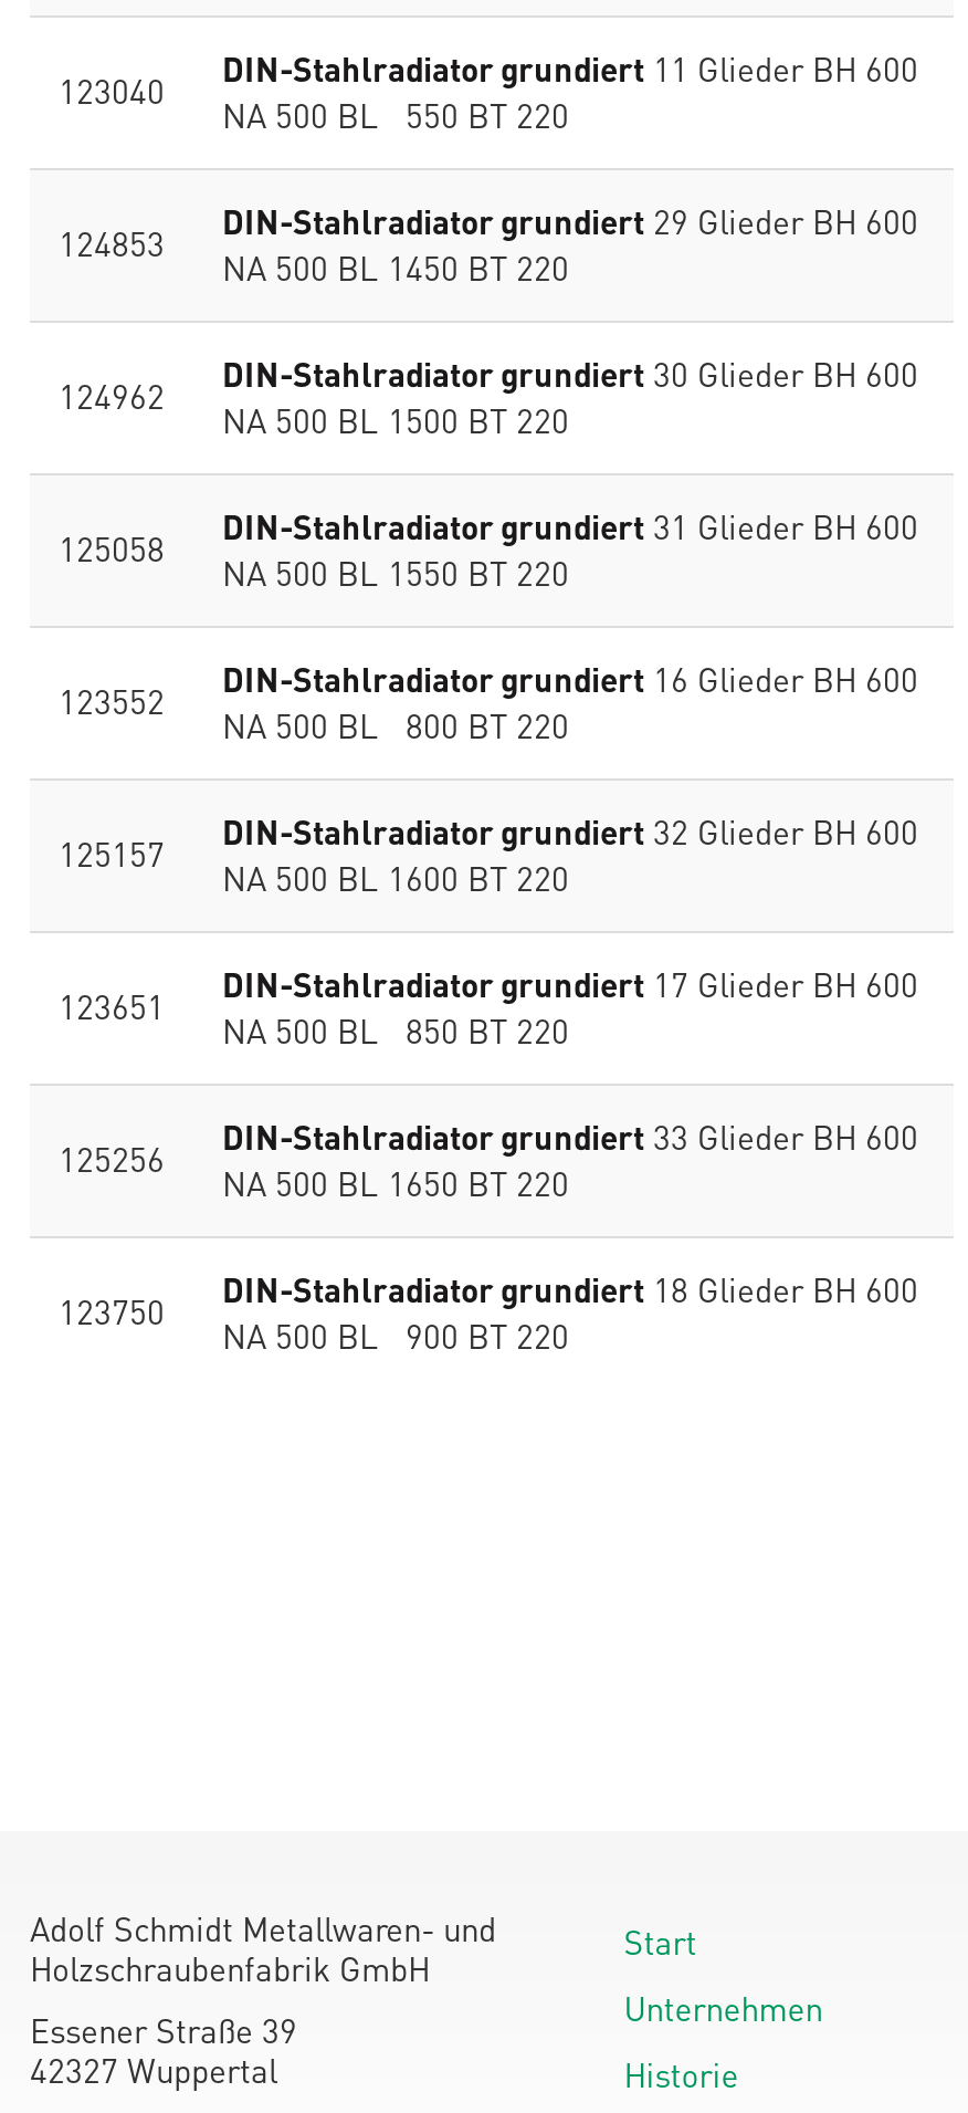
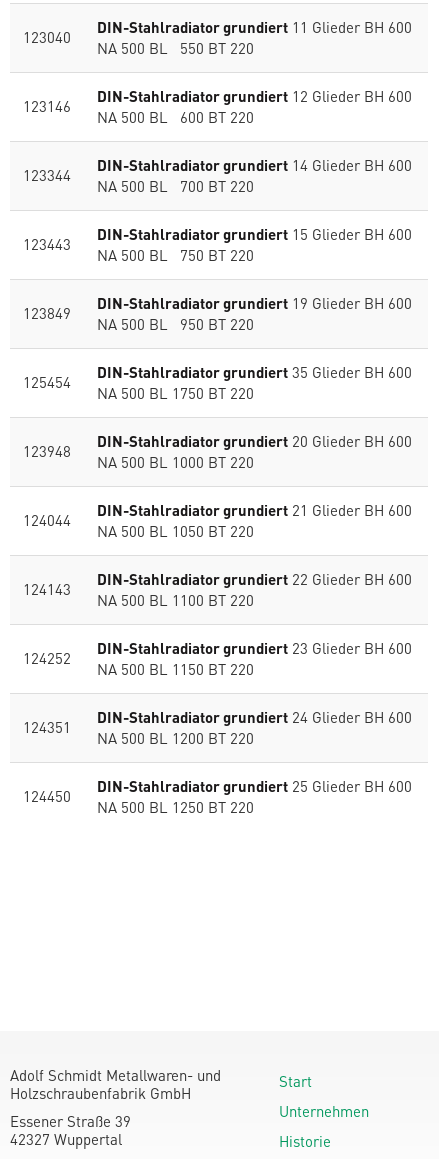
- 124853
- DIN-Stahlradiator grundiert 29 Glieder BH 600
- NA 500 BL 1450 BT 220
- 124962
- DIN-Stahlradiator grundiert 30 Glieder BH 600
- NA 500 BL 1500 BT 220
- 125058
- DIN-Stahlradiator grundiert 31 Glieder BH 600
- NA 500 BL 1550 BT 220
- 123552
- DIN-Stahlradiator grundiert 16 Glieder BH 600
- NA 500 BL 800 BT 220
- 125157
- DIN-Stahlradiator grundiert 32 Glieder BH 600
- NA 500 BL 1600 BT 220
- 123651
- DIN-Stahlradiator grundiert 17 Glieder BH 600
- NA 500 BL 850 BT 220
- 125256
- DIN-Stahlradiator grundiert 33 Glieder BH 600
- NA 500 BL 1650 BT 220
- 123750
- DIN-Stahlradiator grundiert 18 Glieder BH 600
- NA 500 BL 900 BT 220
+ 123146
+ DIN-Stahlradiator grundiert 12 Glieder BH 600
+ NA 500 BL 600 BT 220
+ 123344
+ DIN-Stahlradiator grundiert 14 Glieder BH 600
+ NA 500 BL 700 BT 220
+ 123443
+ DIN-Stahlradiator grundiert 15 Glieder BH 600
+ NA 500 BL 750 BT 220
+ 123849
+ DIN-Stahlradiator grundiert 19 Glieder BH 600
+ NA 500 BL 950 BT 220
+ 125454
+ DIN-Stahlradiator grundiert 35 Glieder BH 600
+ NA 500 BL 1750 BT 220
+ 123948
+ DIN-Stahlradiator grundiert 20 Glieder BH 600
+ NA 500 BL 1000 BT 220
+ 124044
+ DIN-Stahlradiator grundiert 21 Glieder BH 600
+ NA 500 BL 1050 BT 220
+ 124143
+ DIN-Stahlradiator grundiert 22 Glieder BH 600
+ NA 500 BL 1100 BT 220
+ 124252
+ DIN-Stahlradiator grundiert 23 Glieder BH 600
+ NA 500 BL 1150 BT 220
+ 124351
+ DIN-Stahlradiator grundiert 24 Glieder BH 600
+ NA 500 BL 1200 BT 220
+ 124450
+ DIN-Stahlradiator grundiert 25 Glieder BH 600
+ NA 500 BL 1250 BT 220
